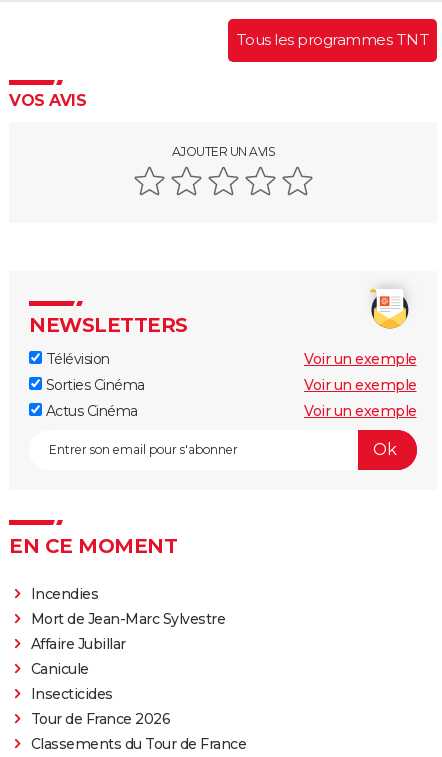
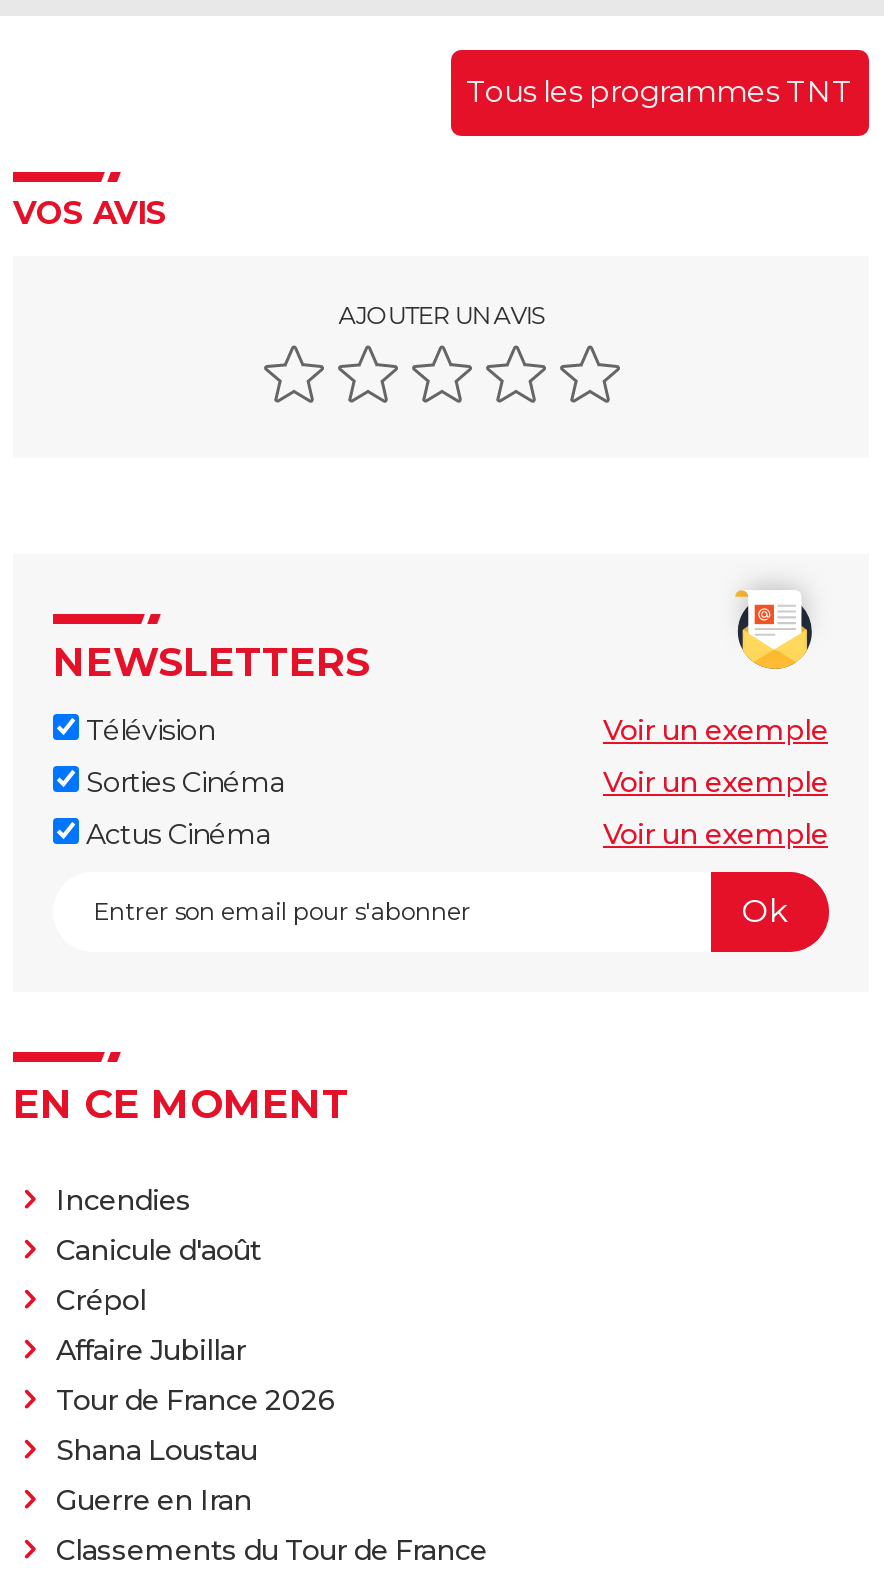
- Mort de Jean-Marc Sylvestre
+ Canicule d'août
+ Crépol

- Canicule
- Insecticides

moved up: Tour de France 2026

+ Shana Loustau
+ Guerre en Iran
